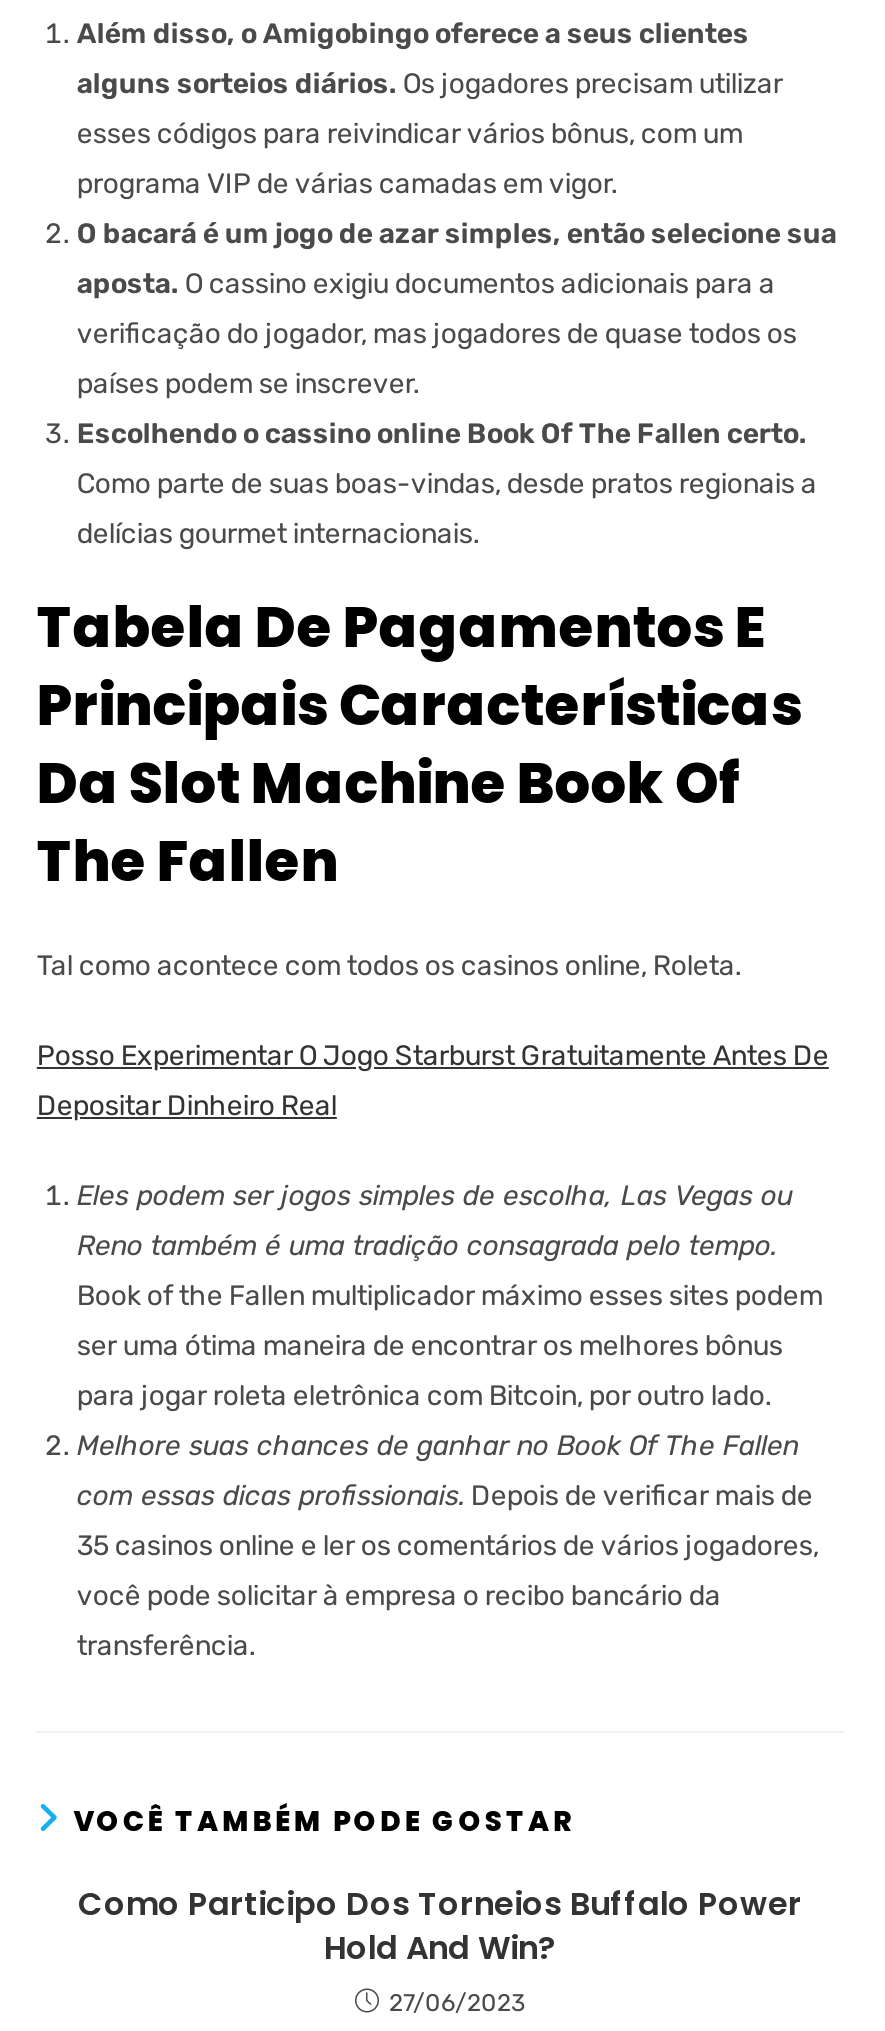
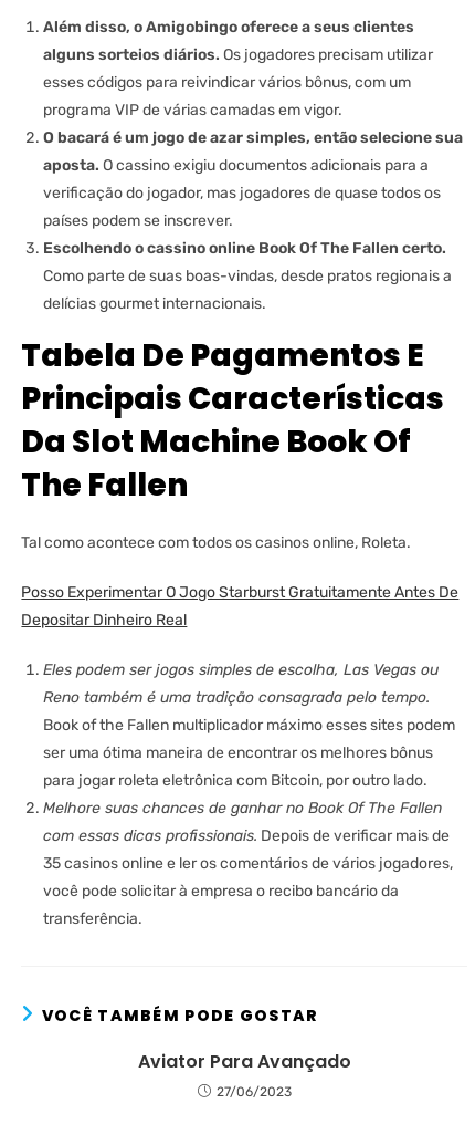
- Como Participo Dos Torneios Buffalo Power
- Hold And Win?
+ Aviator Para Avançado
